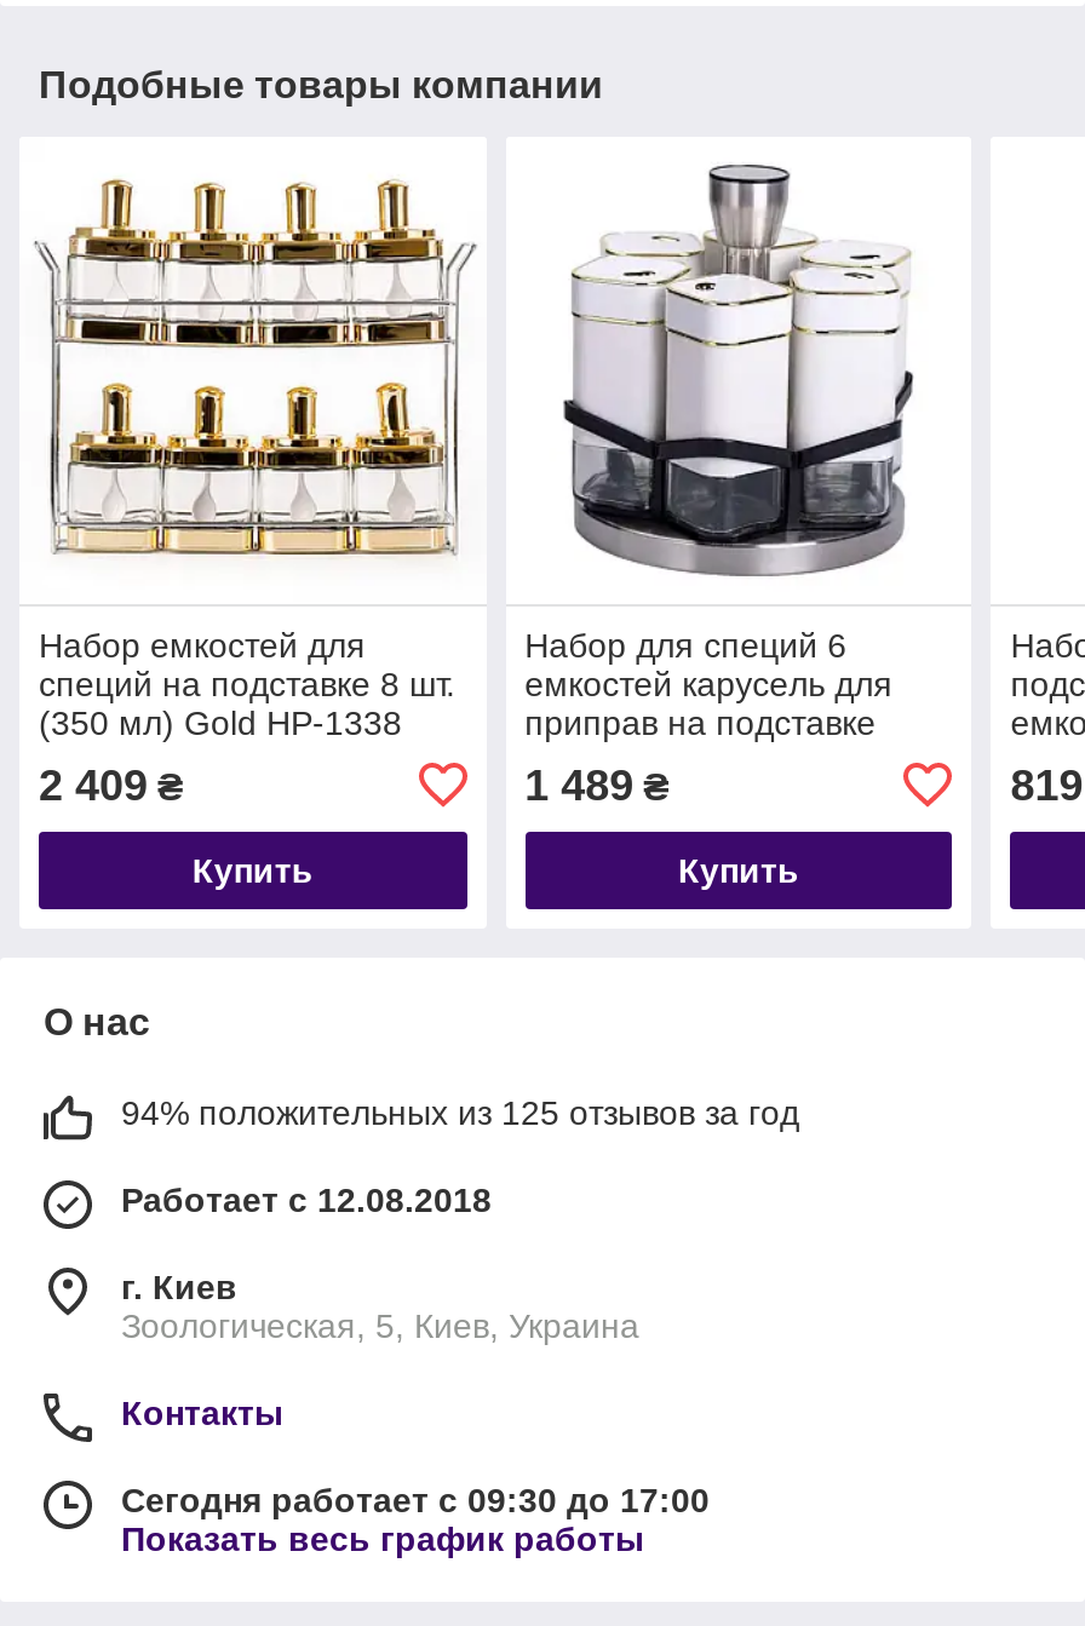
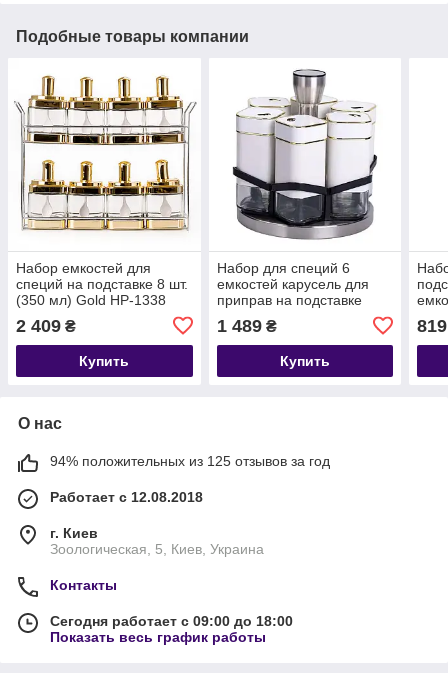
- Сегодня работает с 09:30 до 17:00
+ Сегодня работает с 09:00 до 18:00
